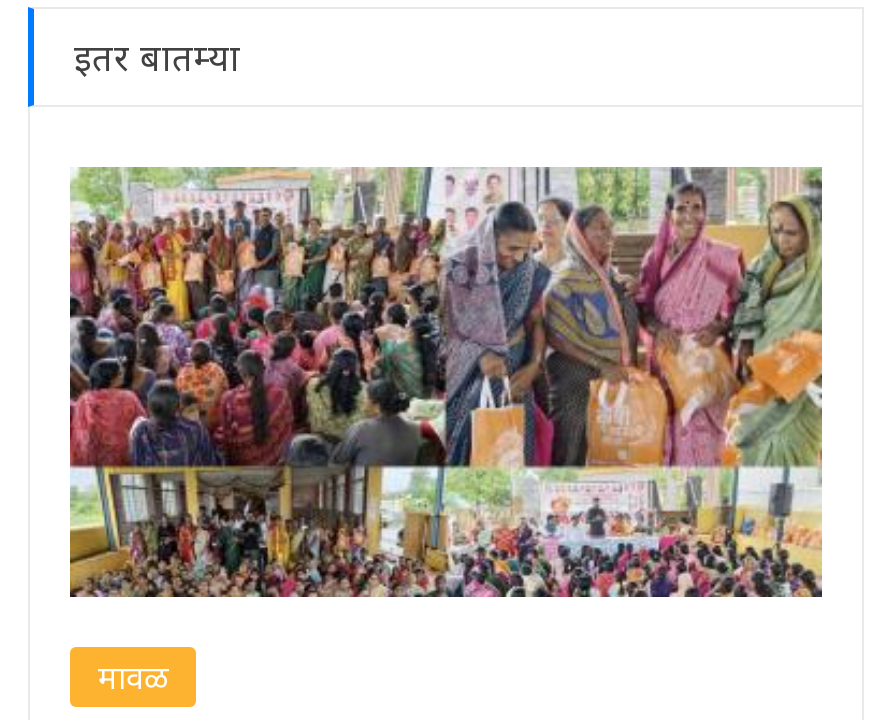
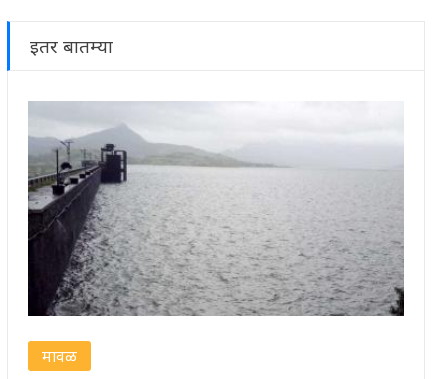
- [image]
+ [image]
